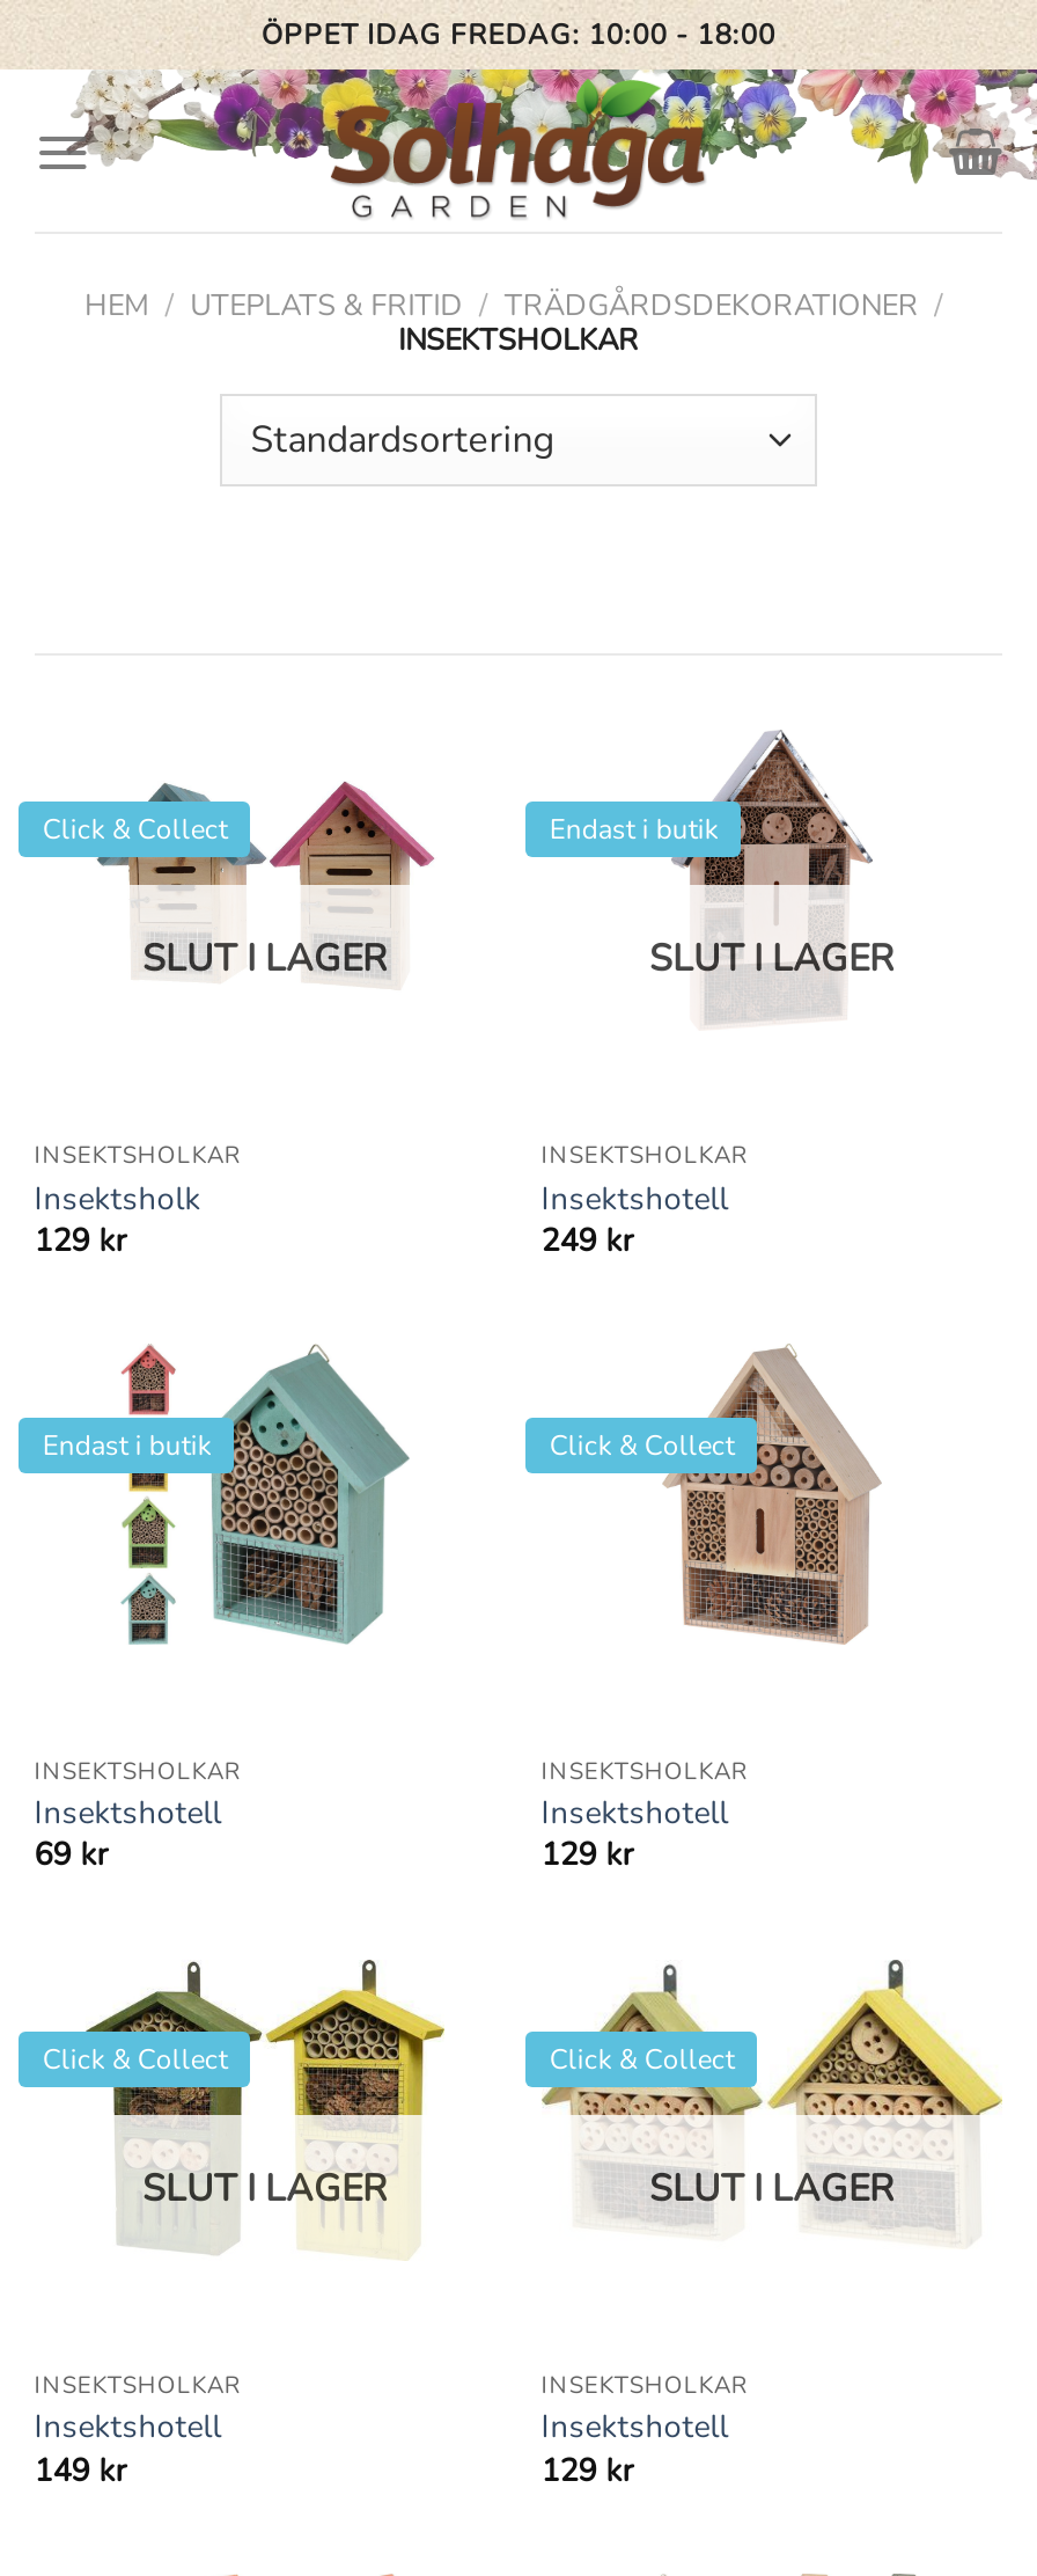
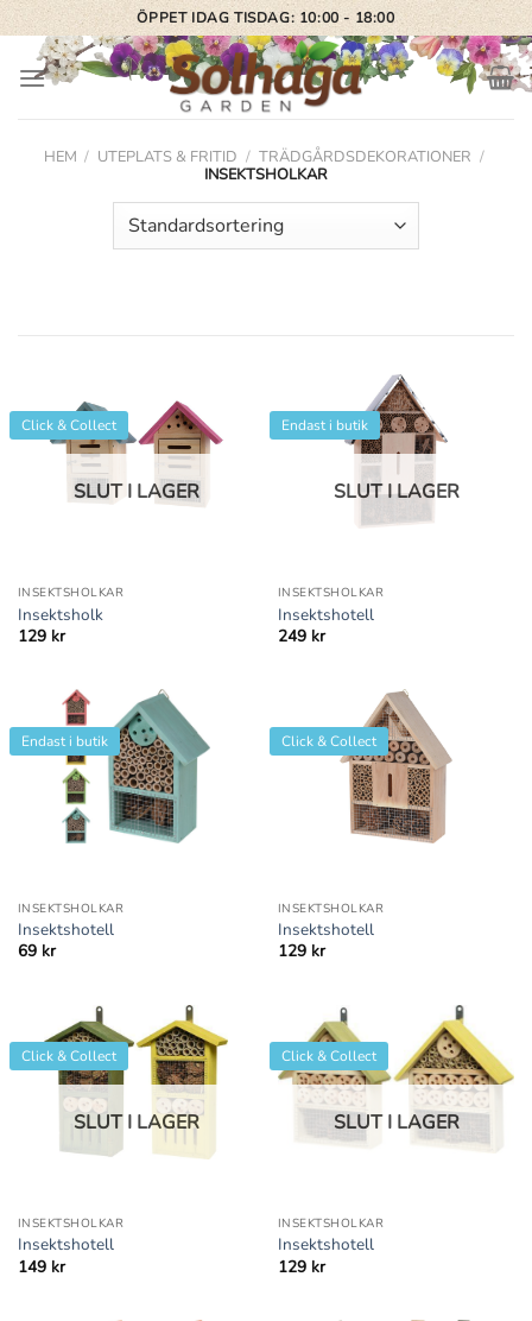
- ÖPPET IDAG FREDAG: 10:00 - 18:00
+ ÖPPET IDAG TISDAG: 10:00 - 18:00
